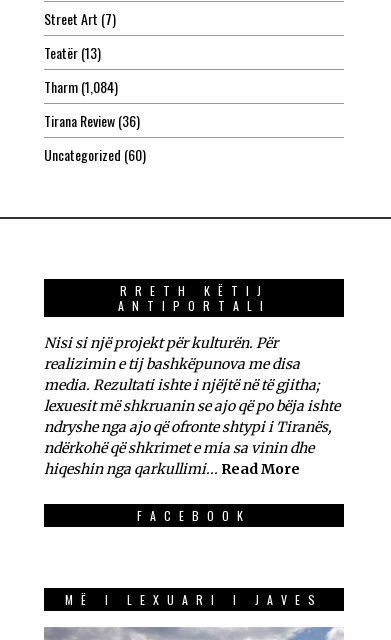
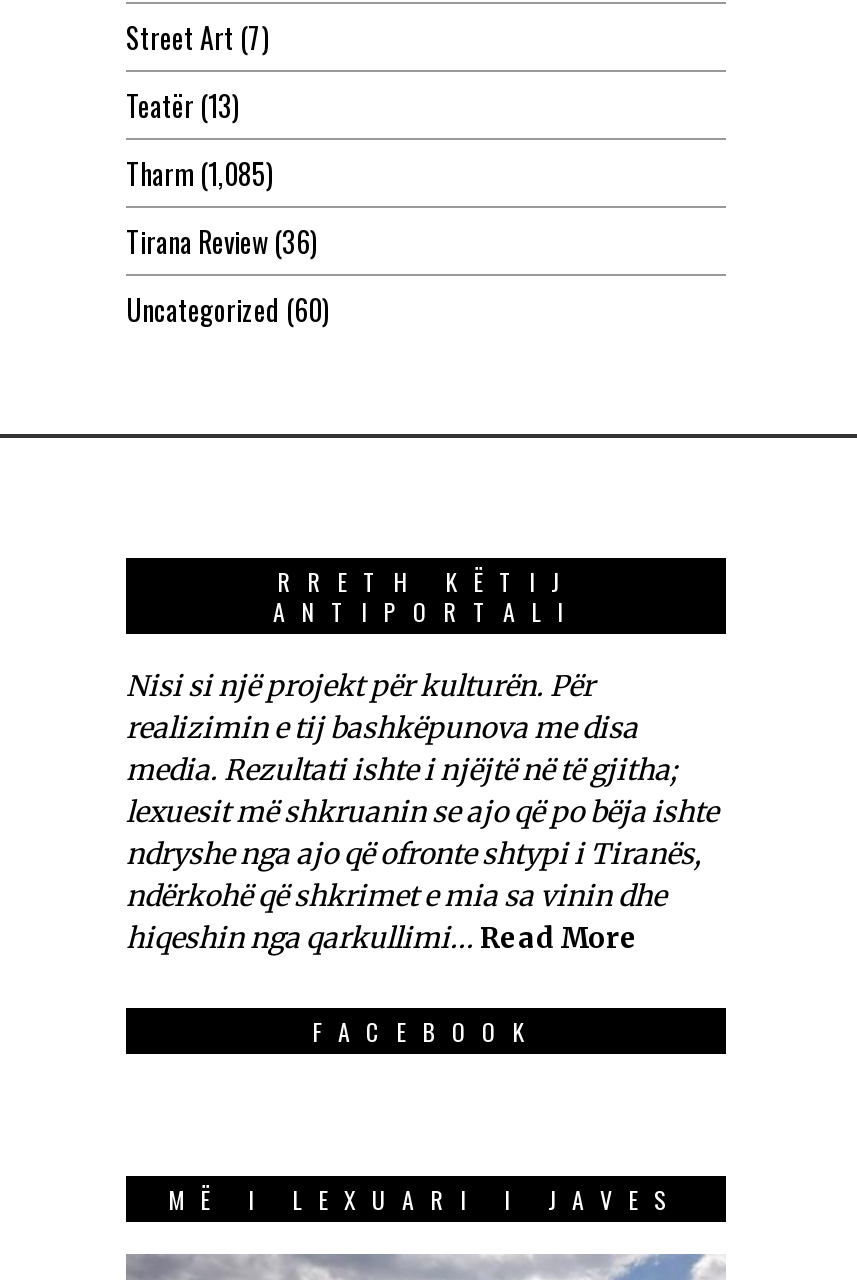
- Tharm (1,084)
+ Tharm (1,085)
